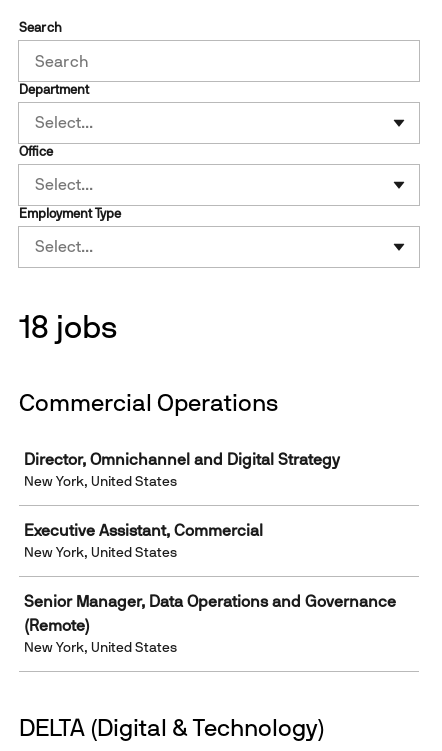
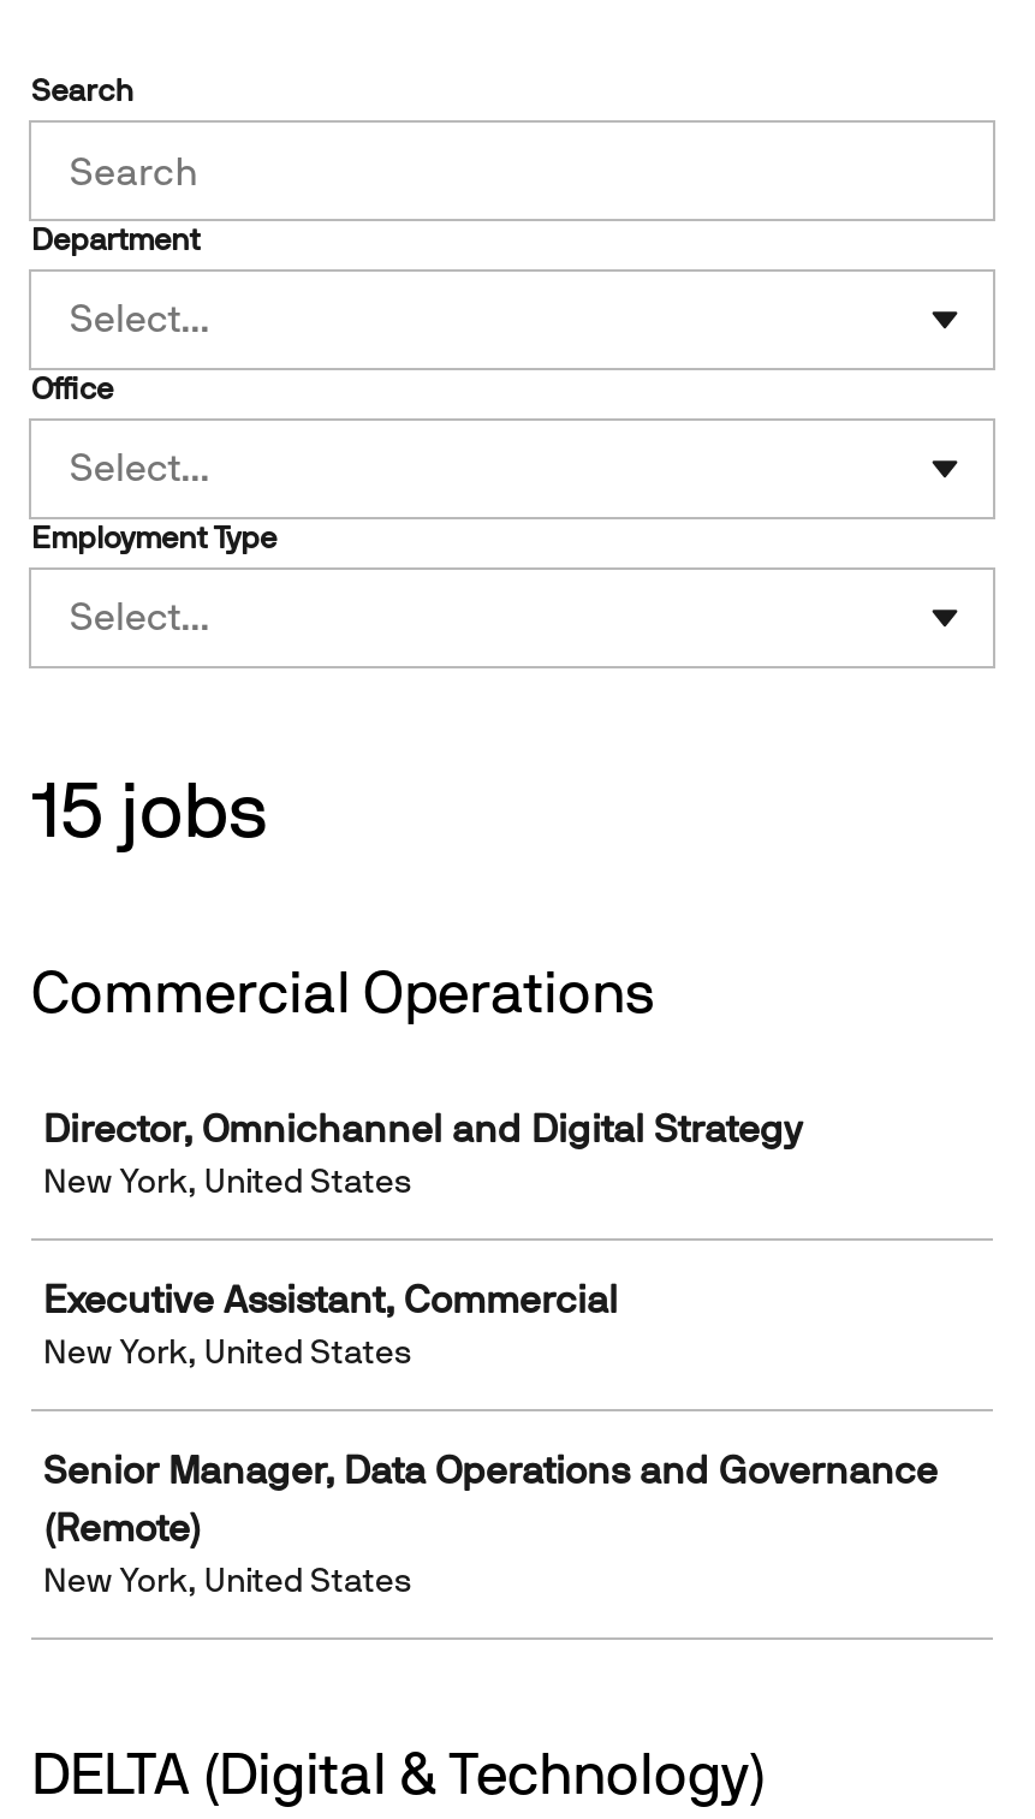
- 18 jobs
+ 15 jobs
